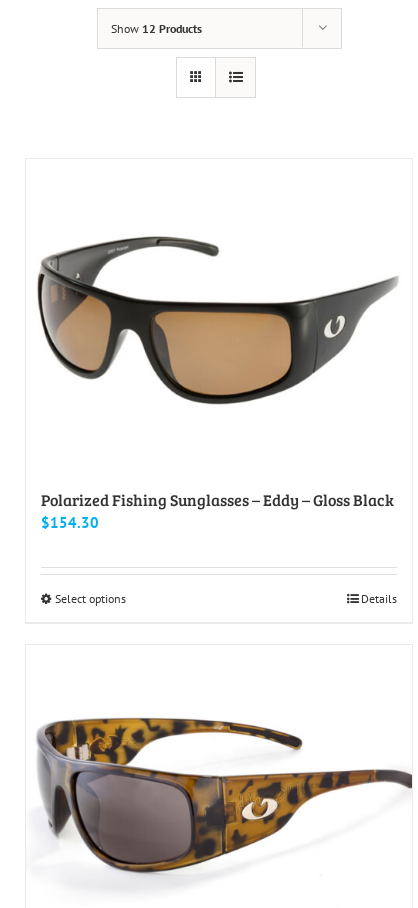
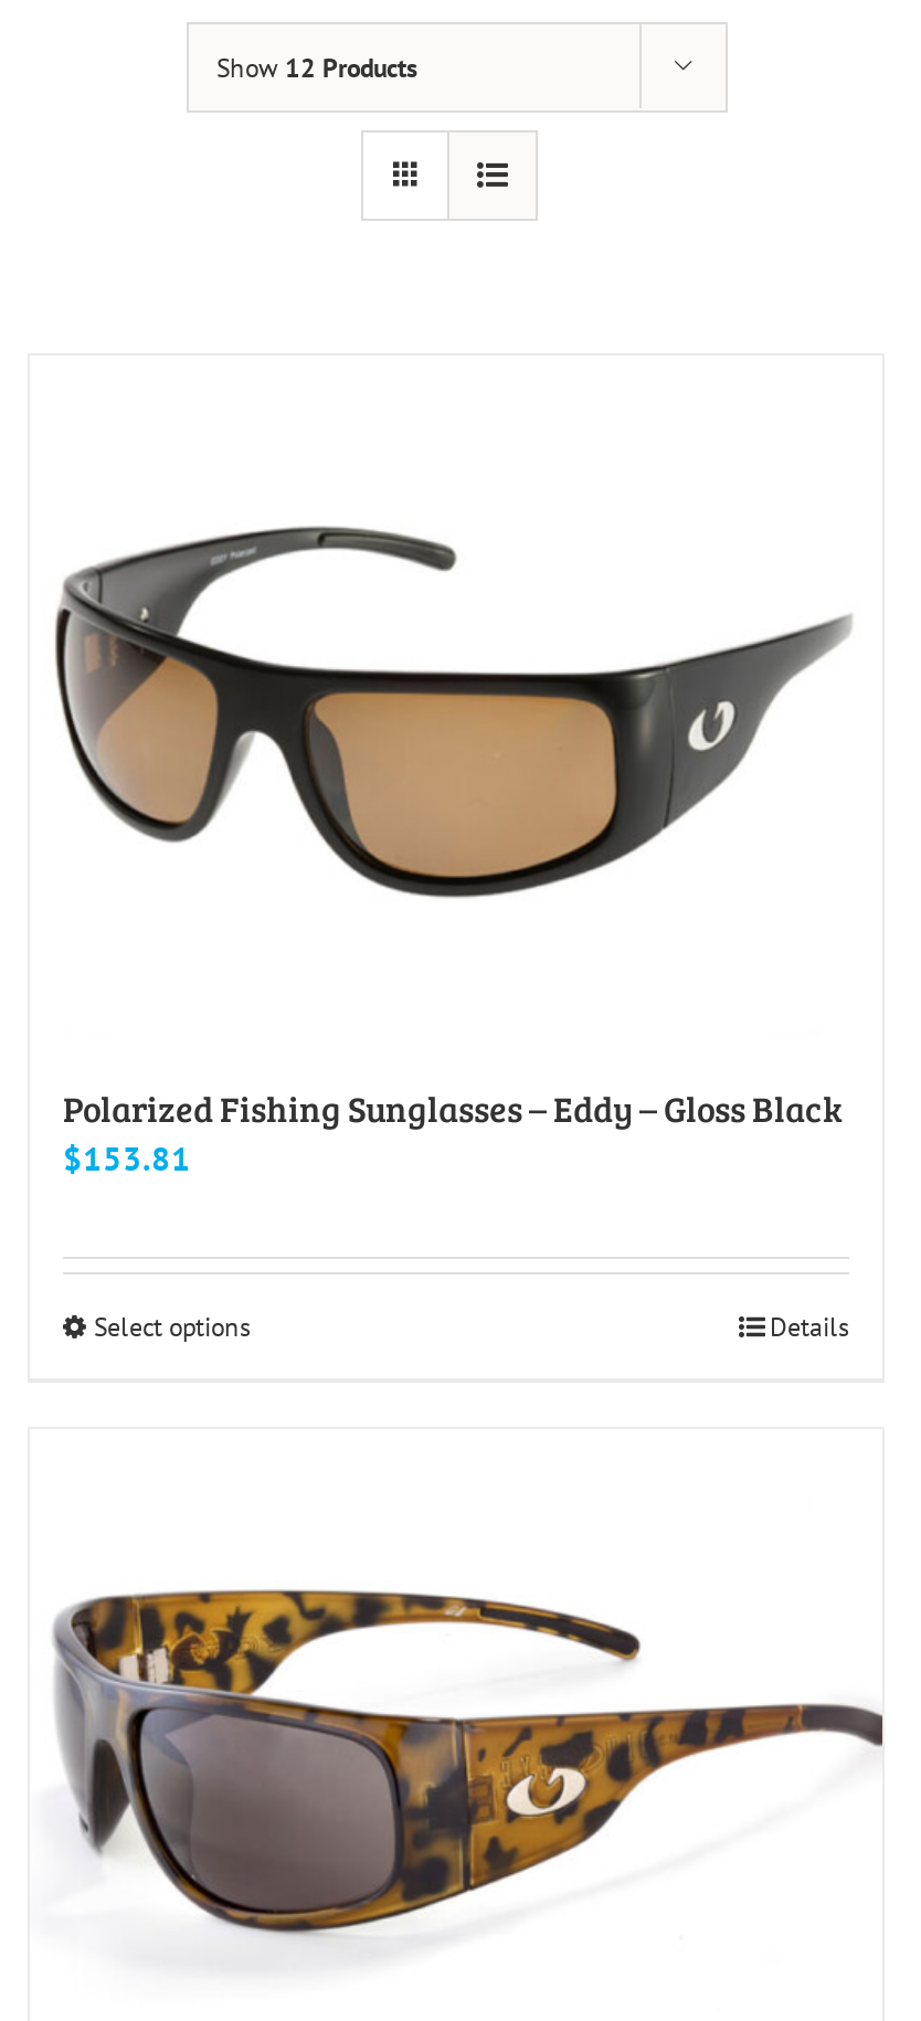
- $154.30
+ $153.81
